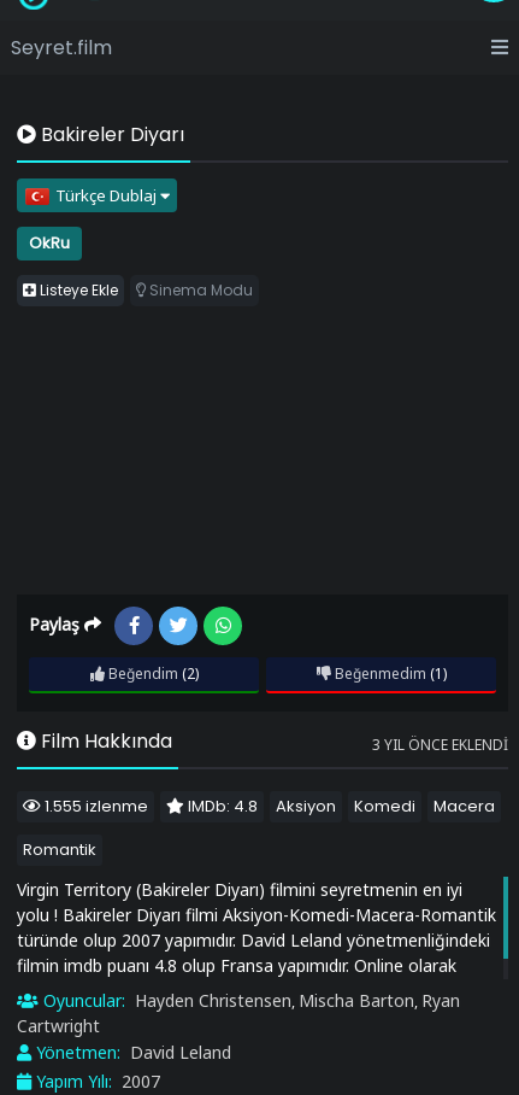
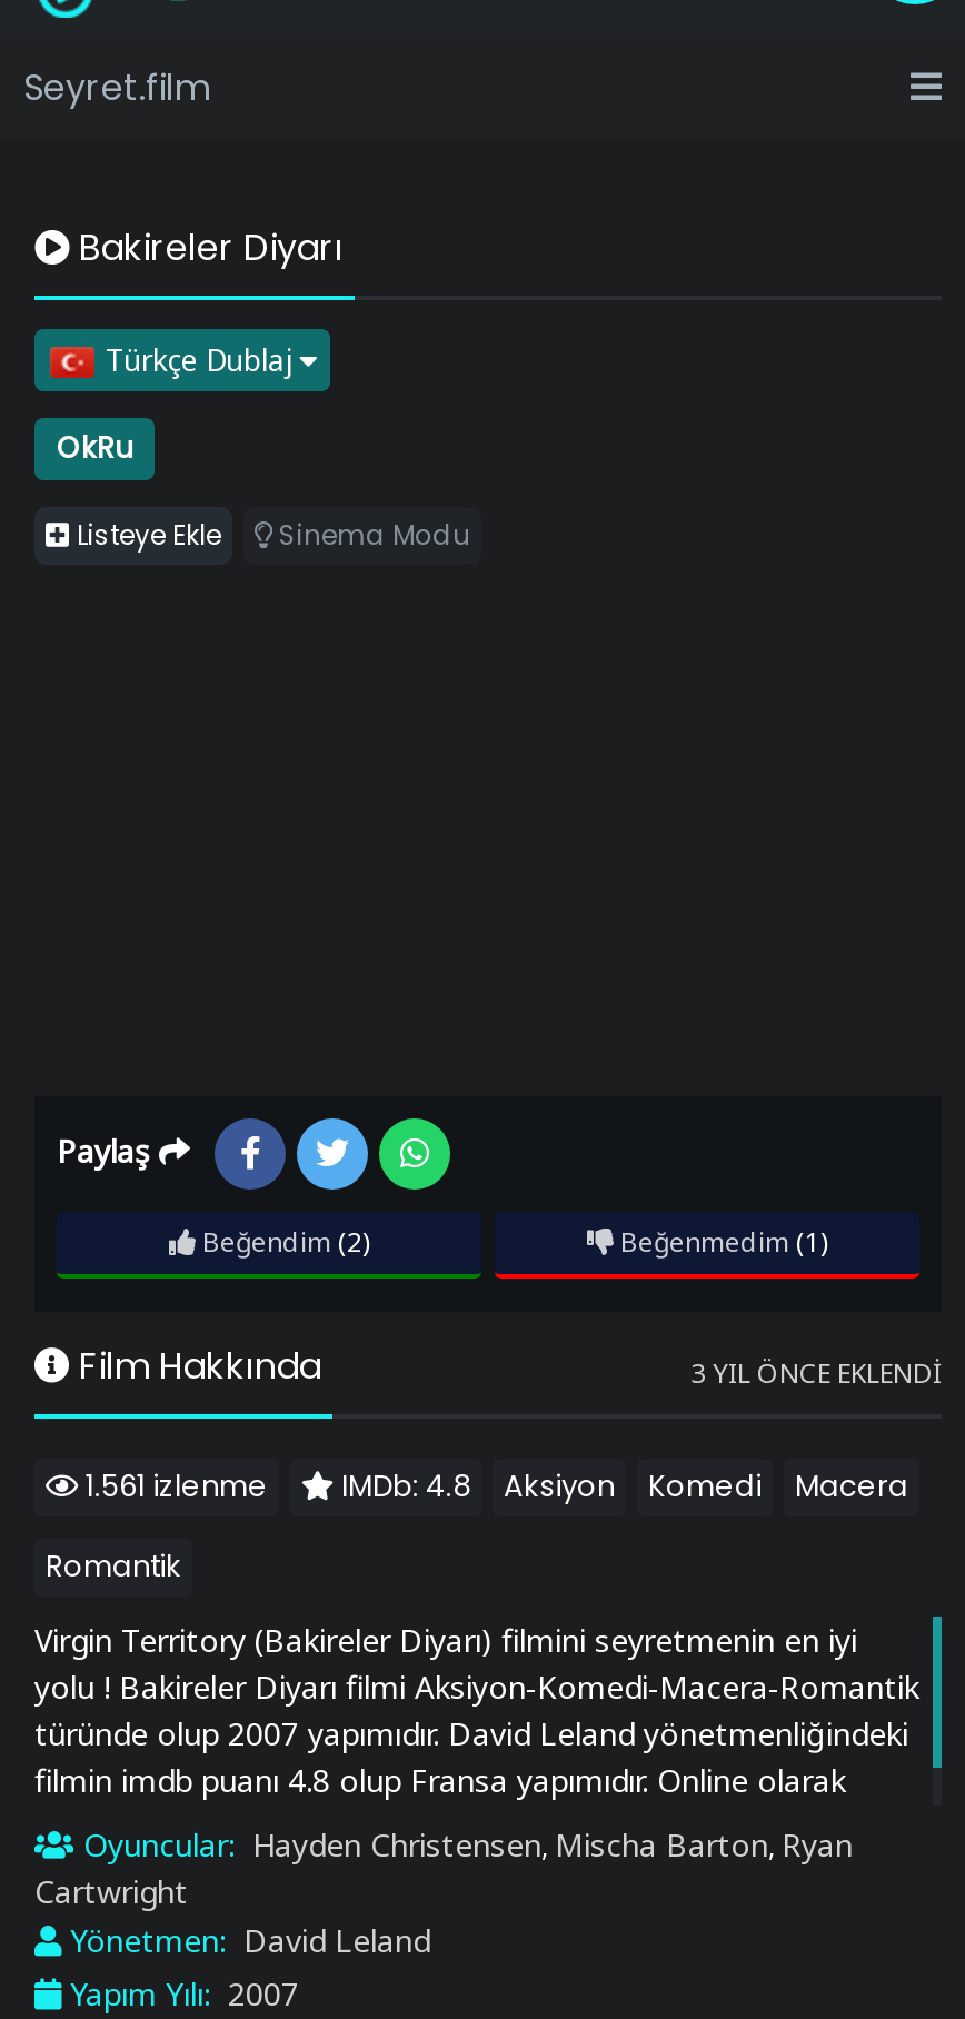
- 1.555 izlenme IMDb: 4.8 Aksiyon Komedi Macera
+ 1.561 izlenme IMDb: 4.8 Aksiyon Komedi Macera
